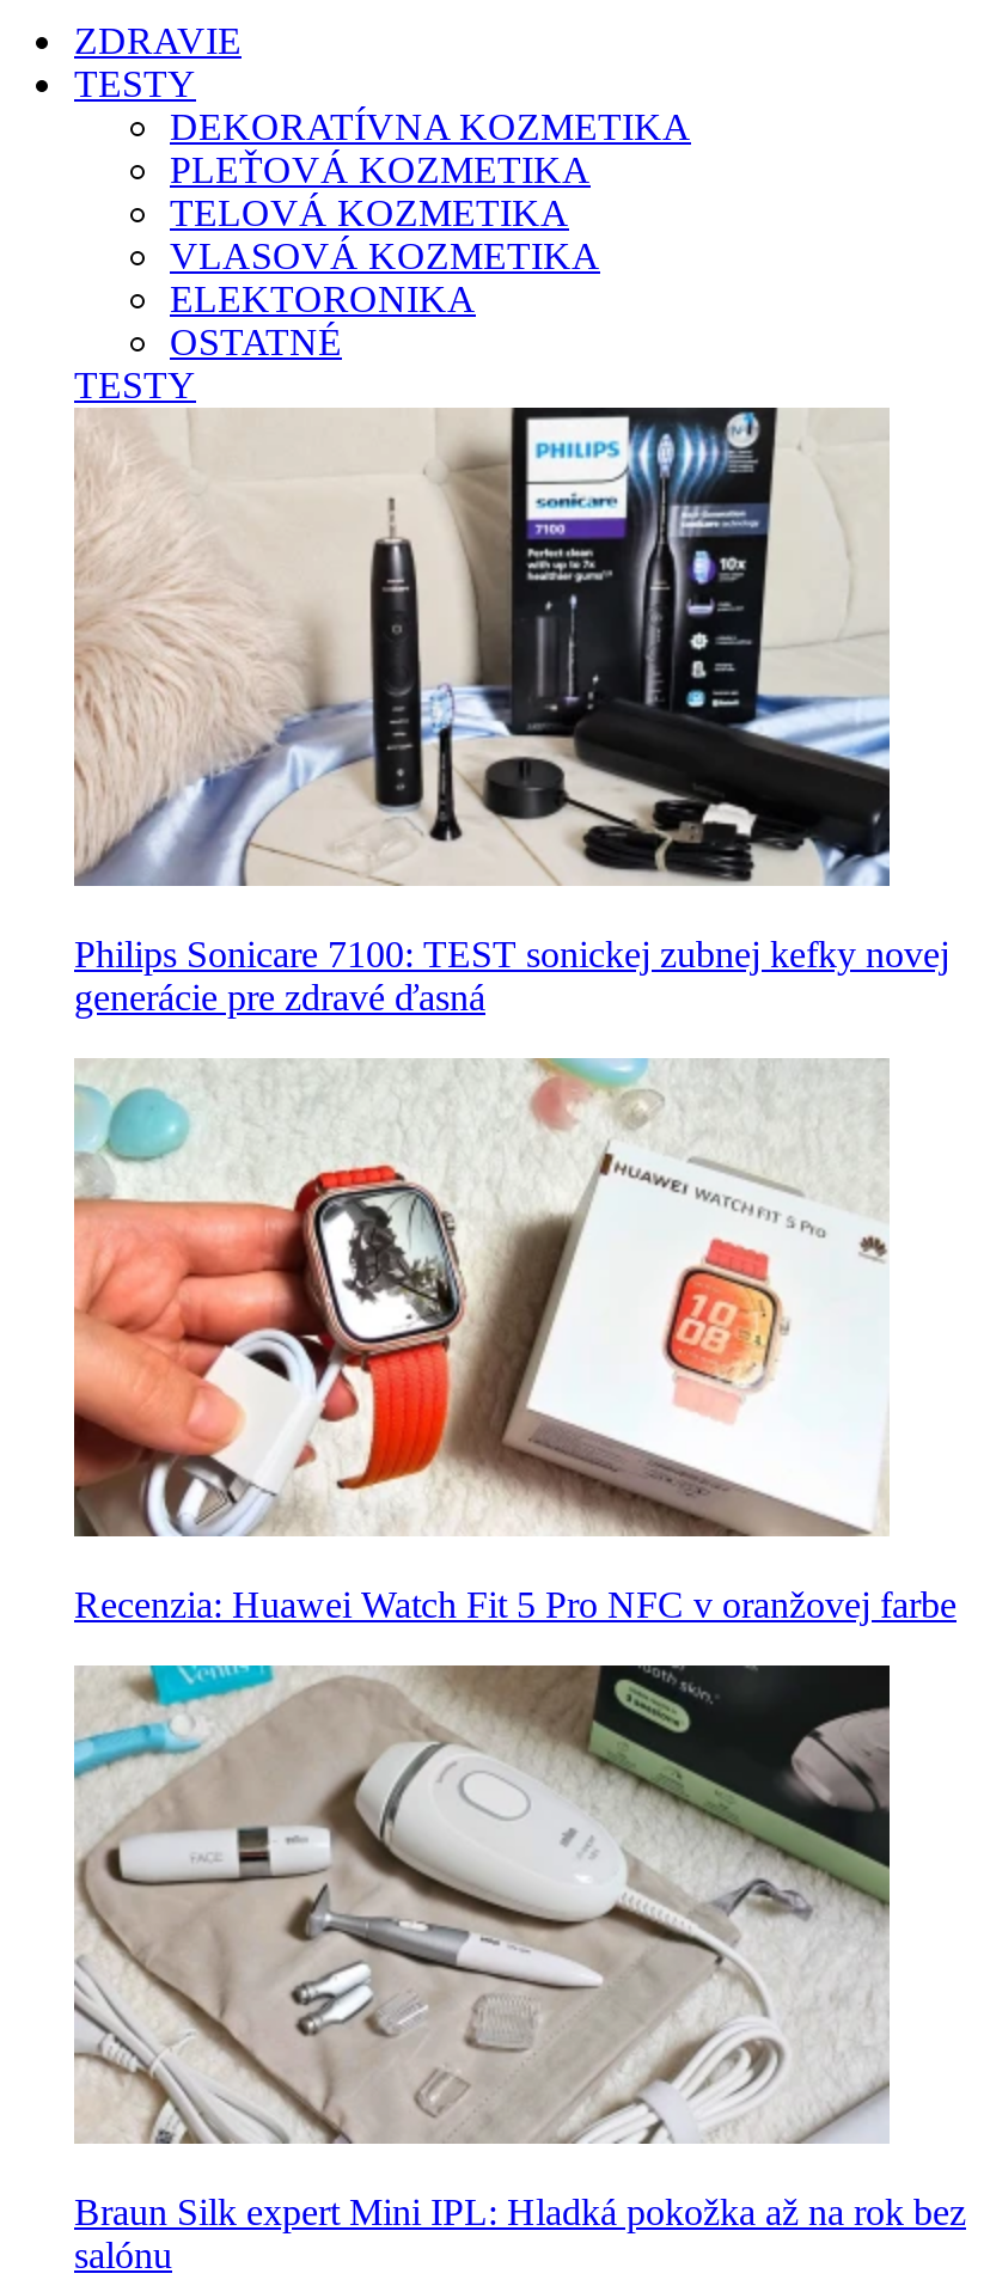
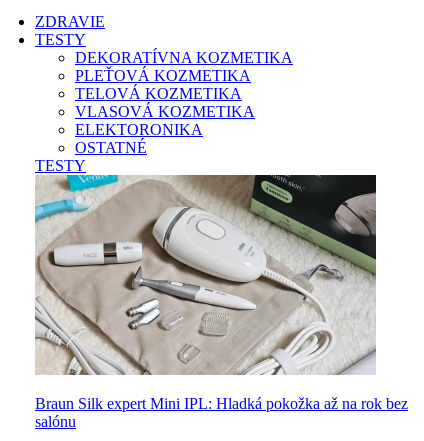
- [image]
- Philips Sonicare 7100: TEST sonickej zubnej kefky novej
- generácie pre zdravé ďasná

- [image]
- Recenzia: Huawei Watch Fit 5 Pro NFC v oranžovej farbe
